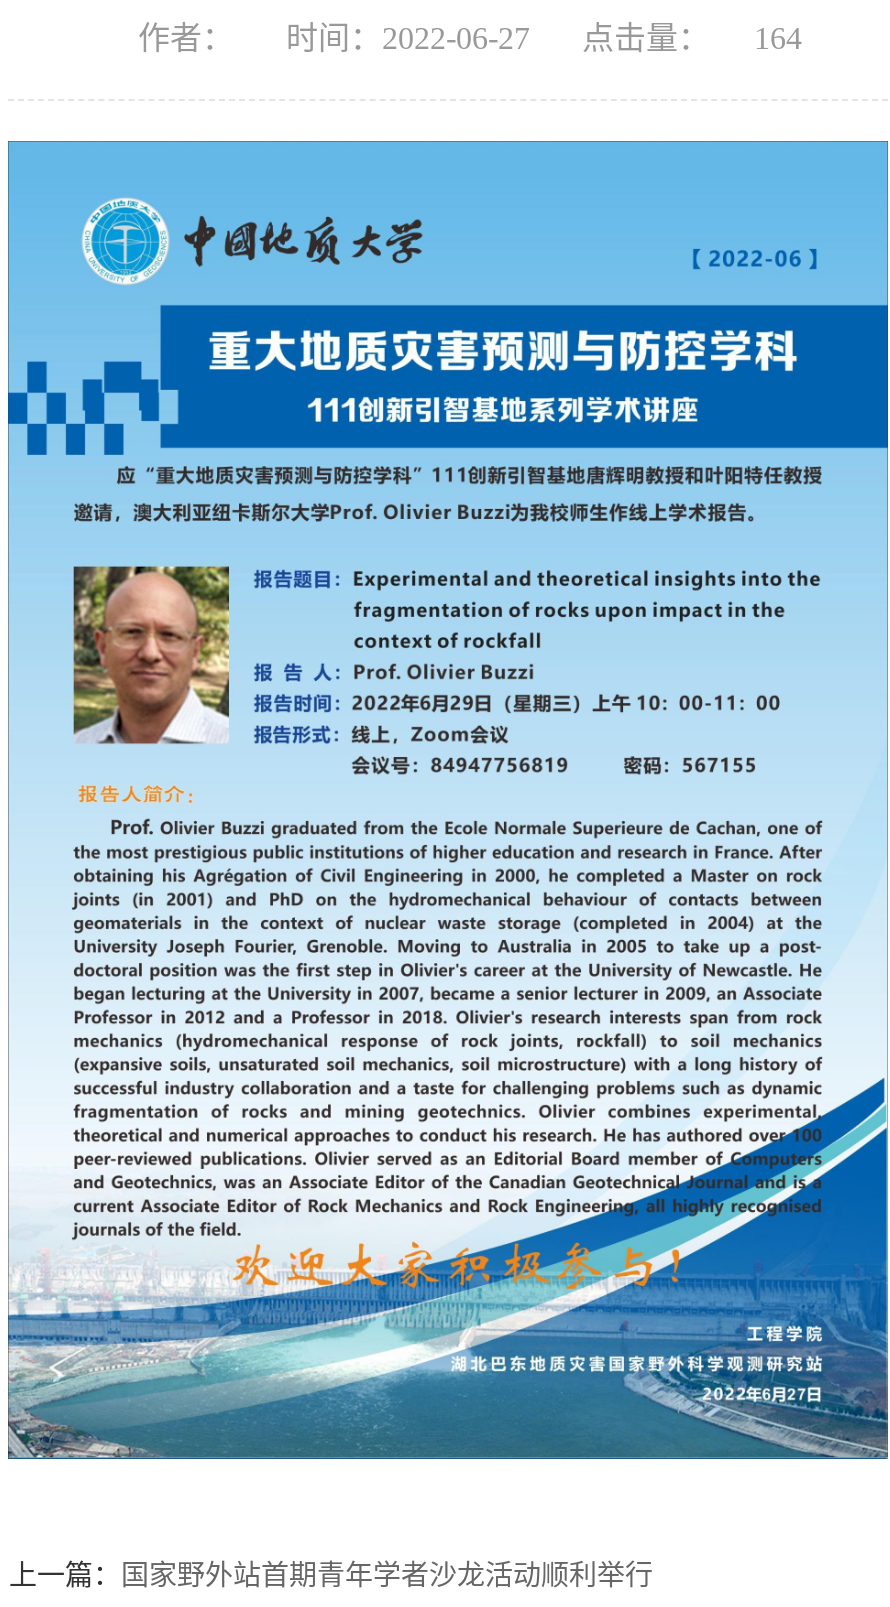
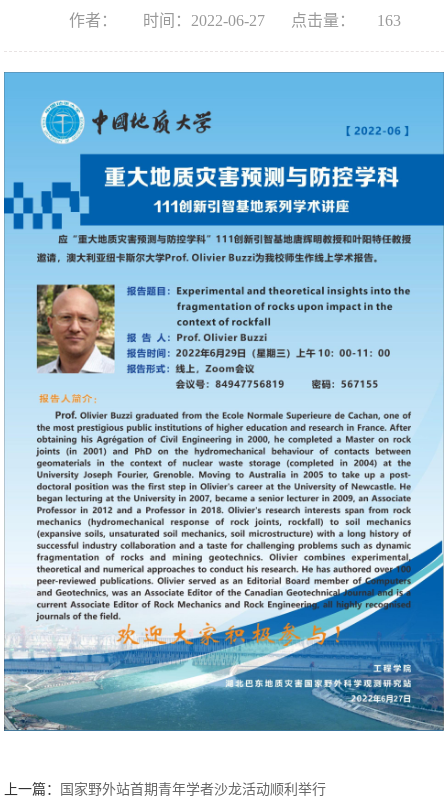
- 作者： 时间：2022-06-27 点击量： 164
+ 作者： 时间：2022-06-27 点击量： 163
